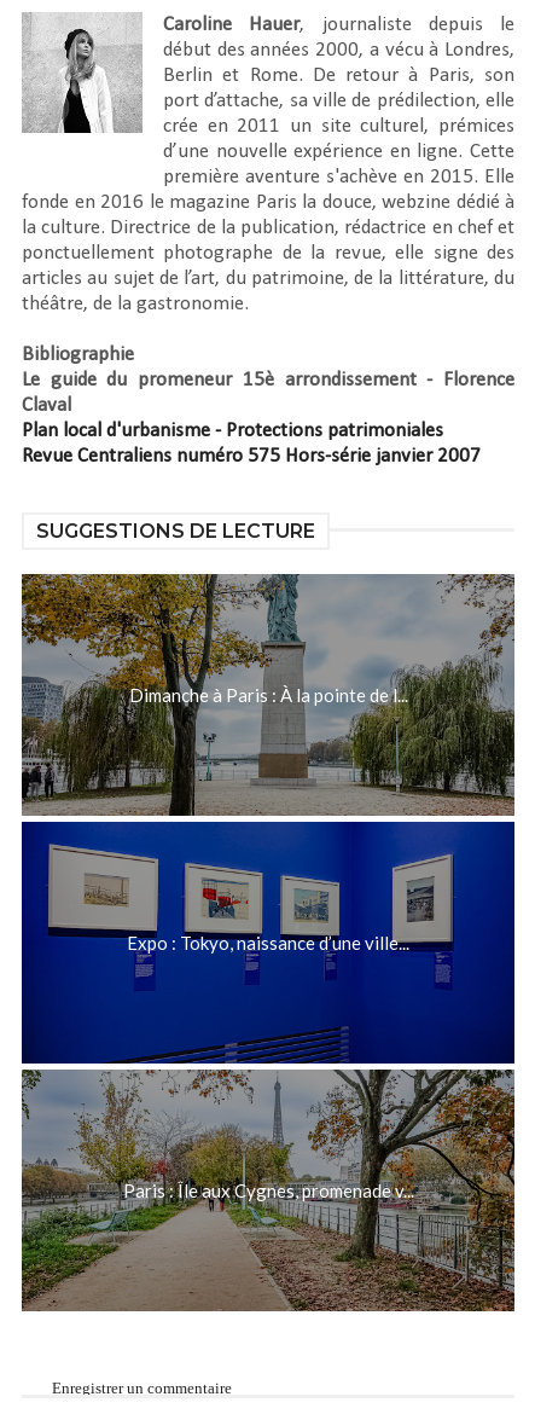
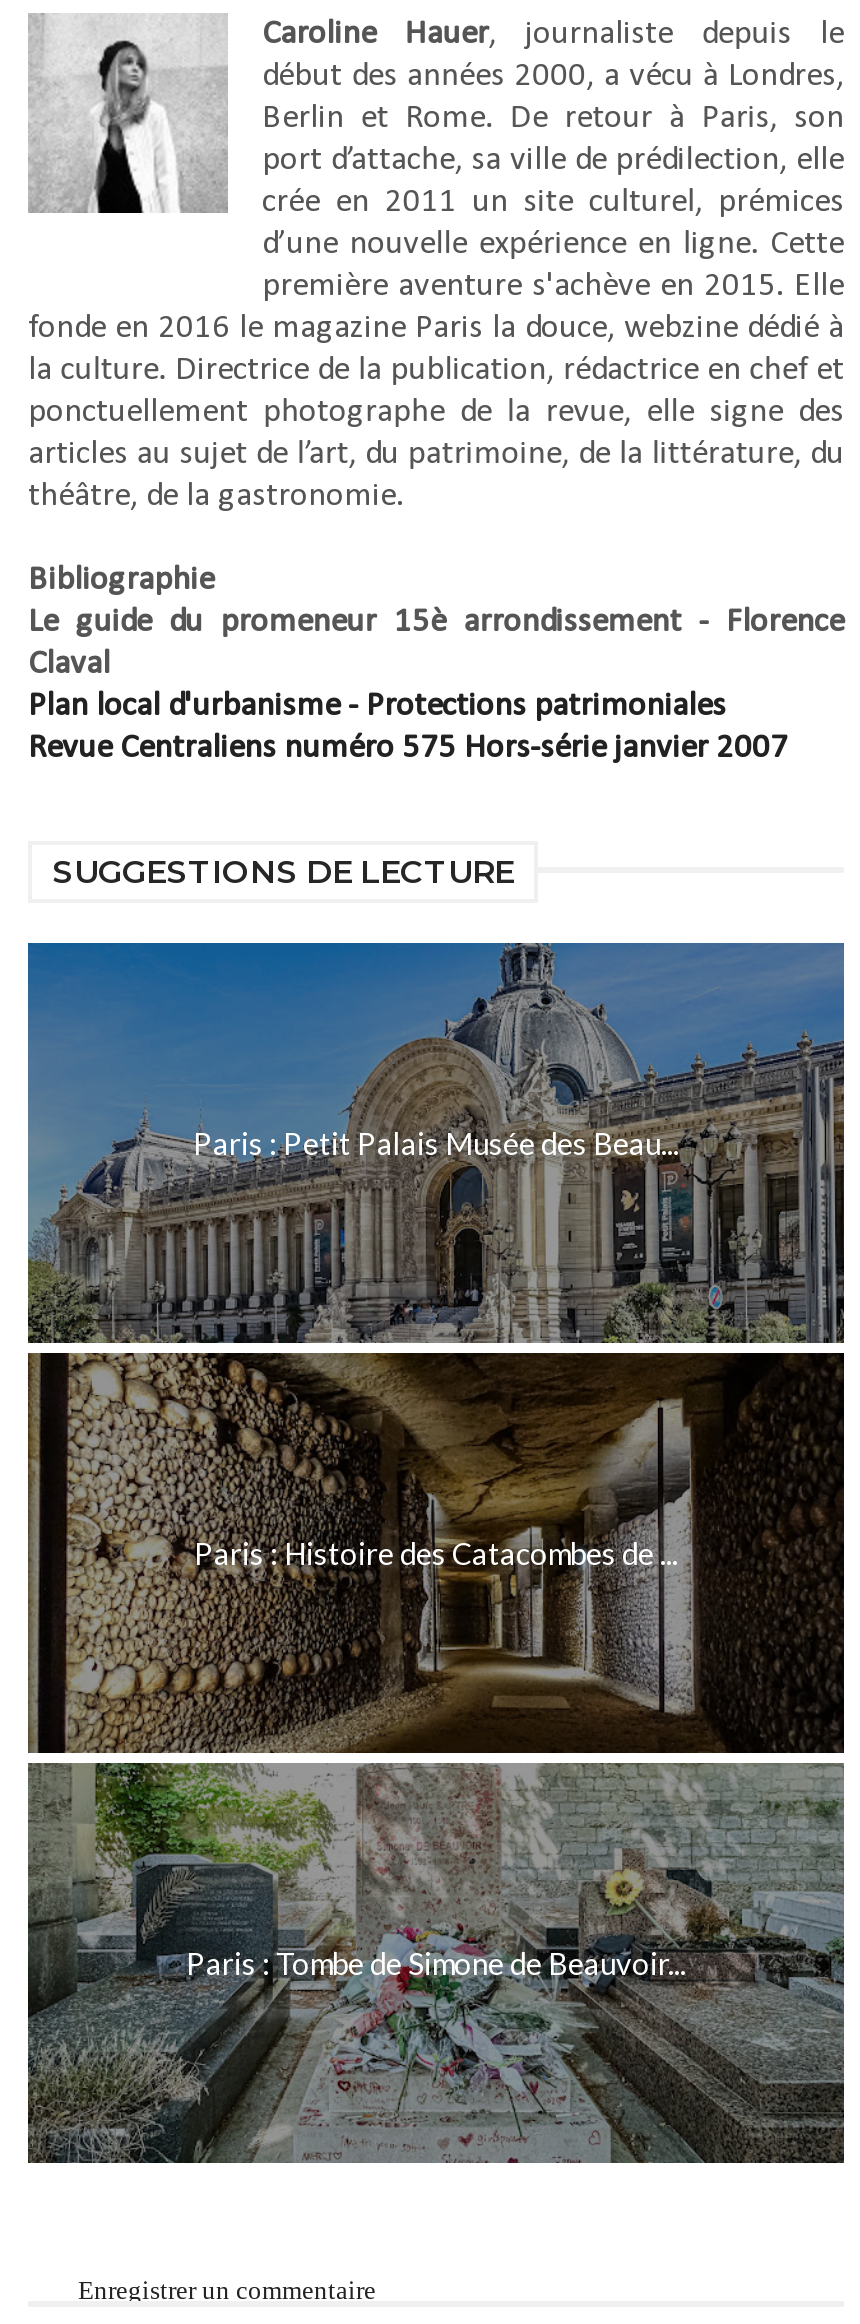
- [image]
- Dimanche à Paris : À la pointe de l...
+ [image]
+ Paris : Petit Palais Musée des Beau...

- Expo : Tokyo, naissance d’une ville...
+ Paris : Histoire des Catacombes de ...

- Paris : Île aux Cygnes, promenade v...
+ Paris : Tombe de Simone de Beauvoir...
